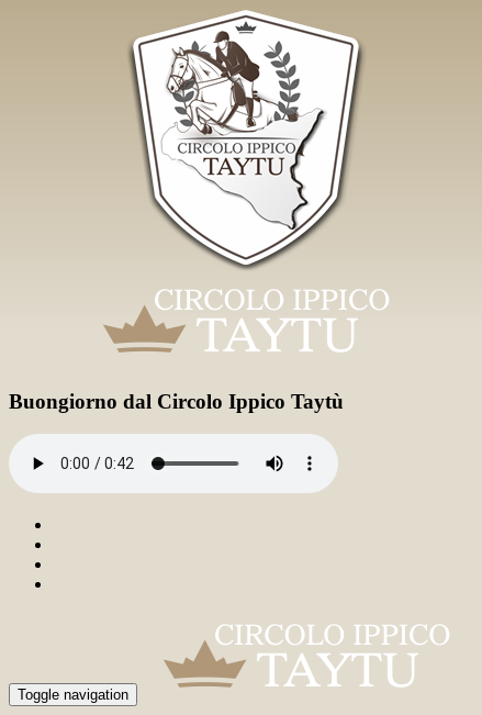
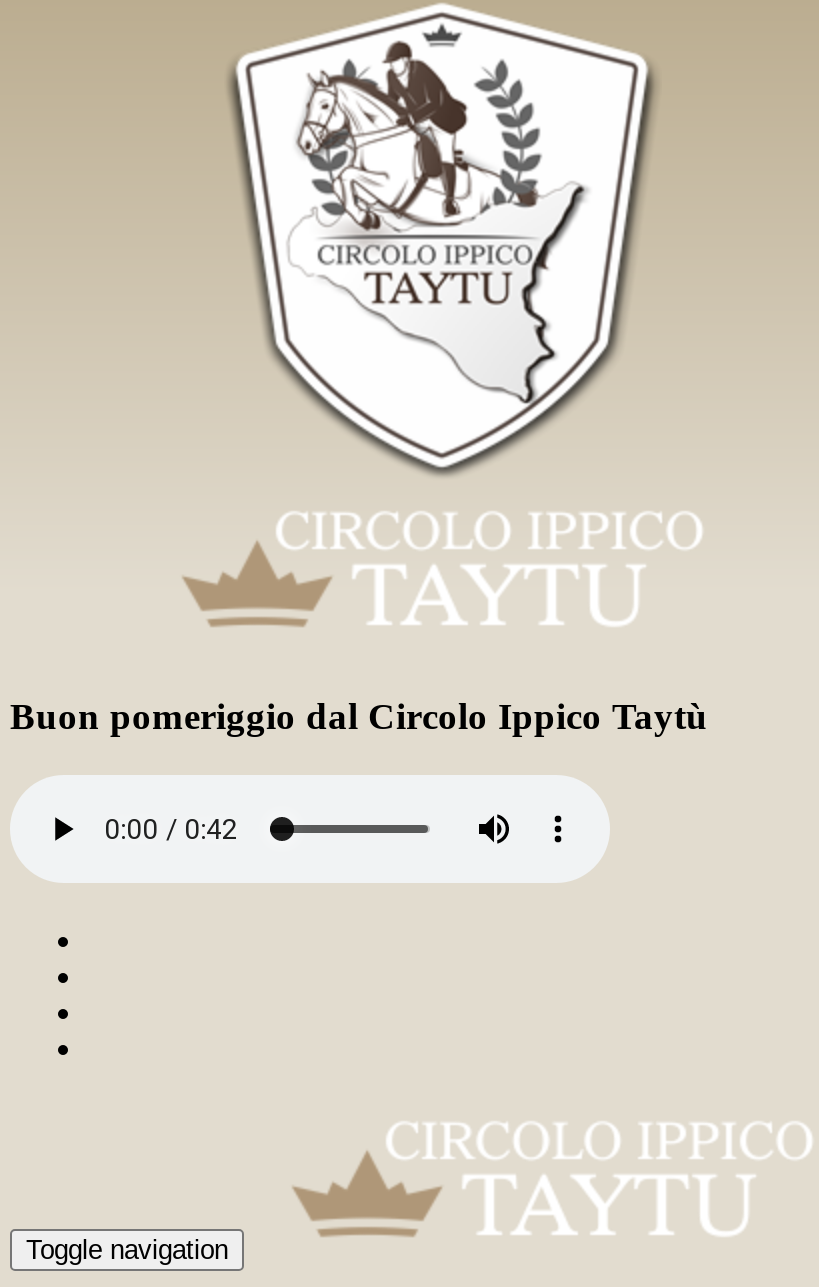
- Buongiorno dal Circolo Ippico Taytù
+ Buon pomeriggio dal Circolo Ippico Taytù
